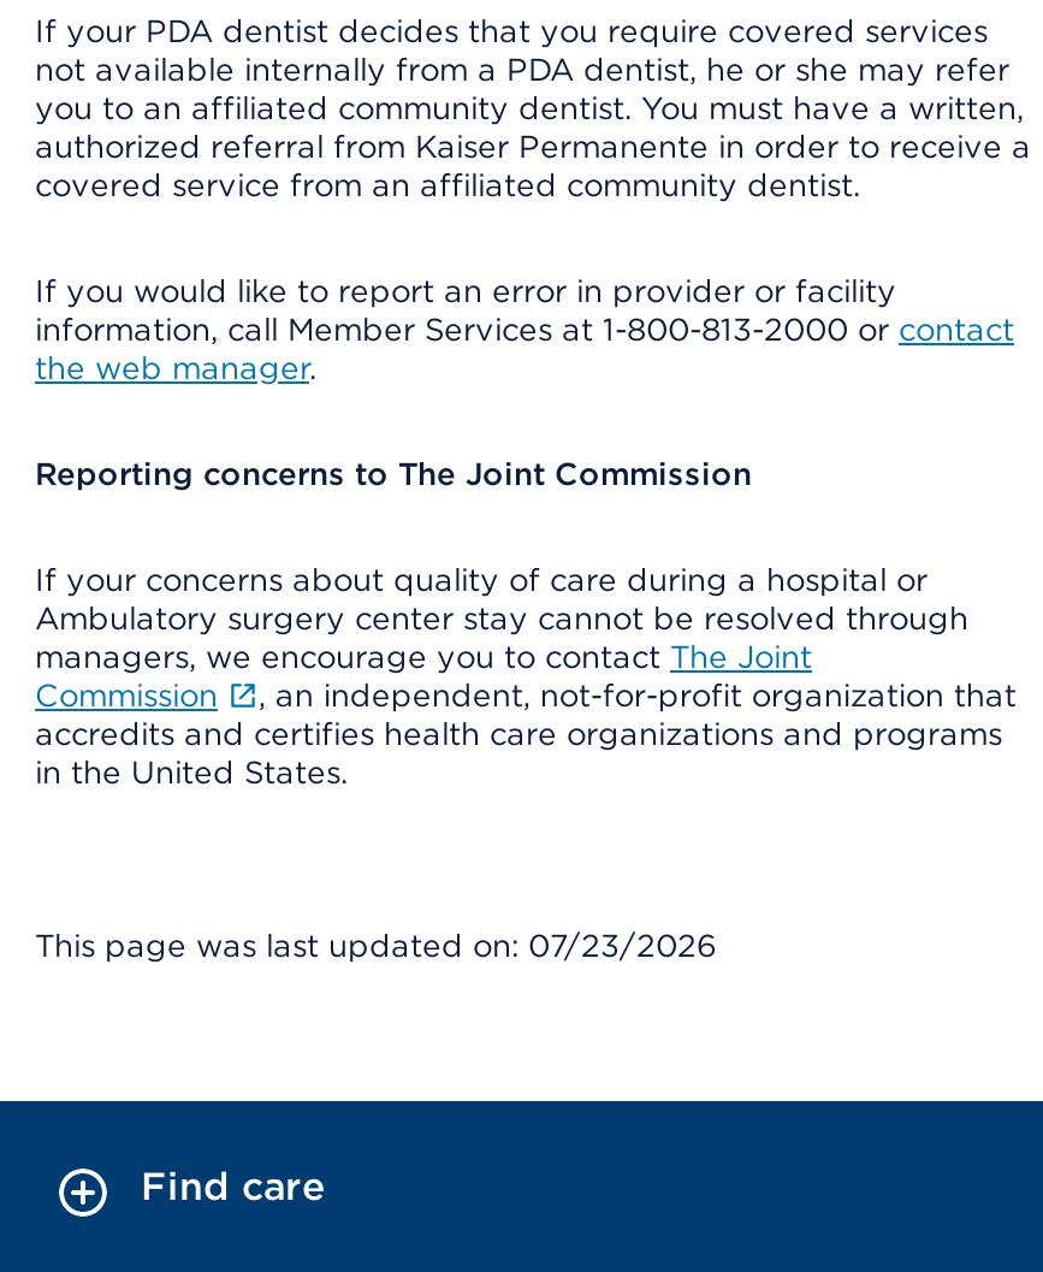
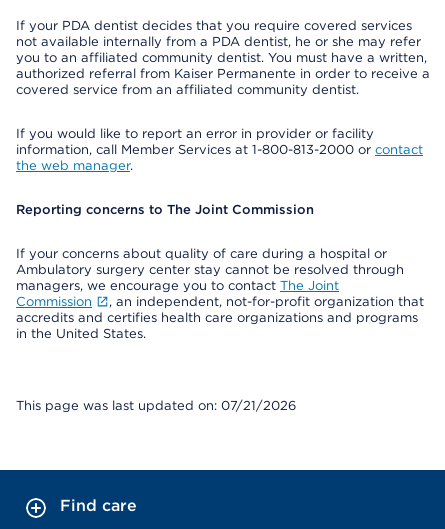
- This page was last updated on: 07/23/2026
+ This page was last updated on: 07/21/2026
